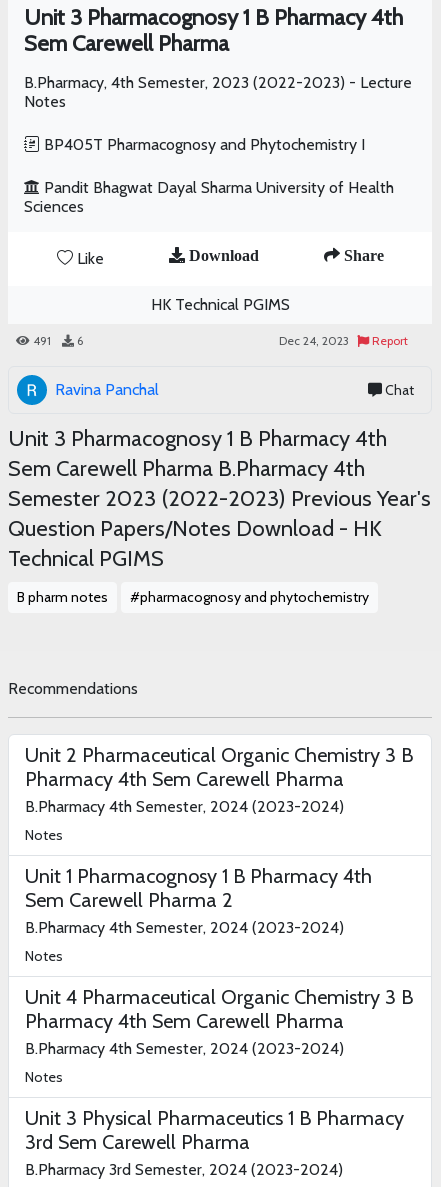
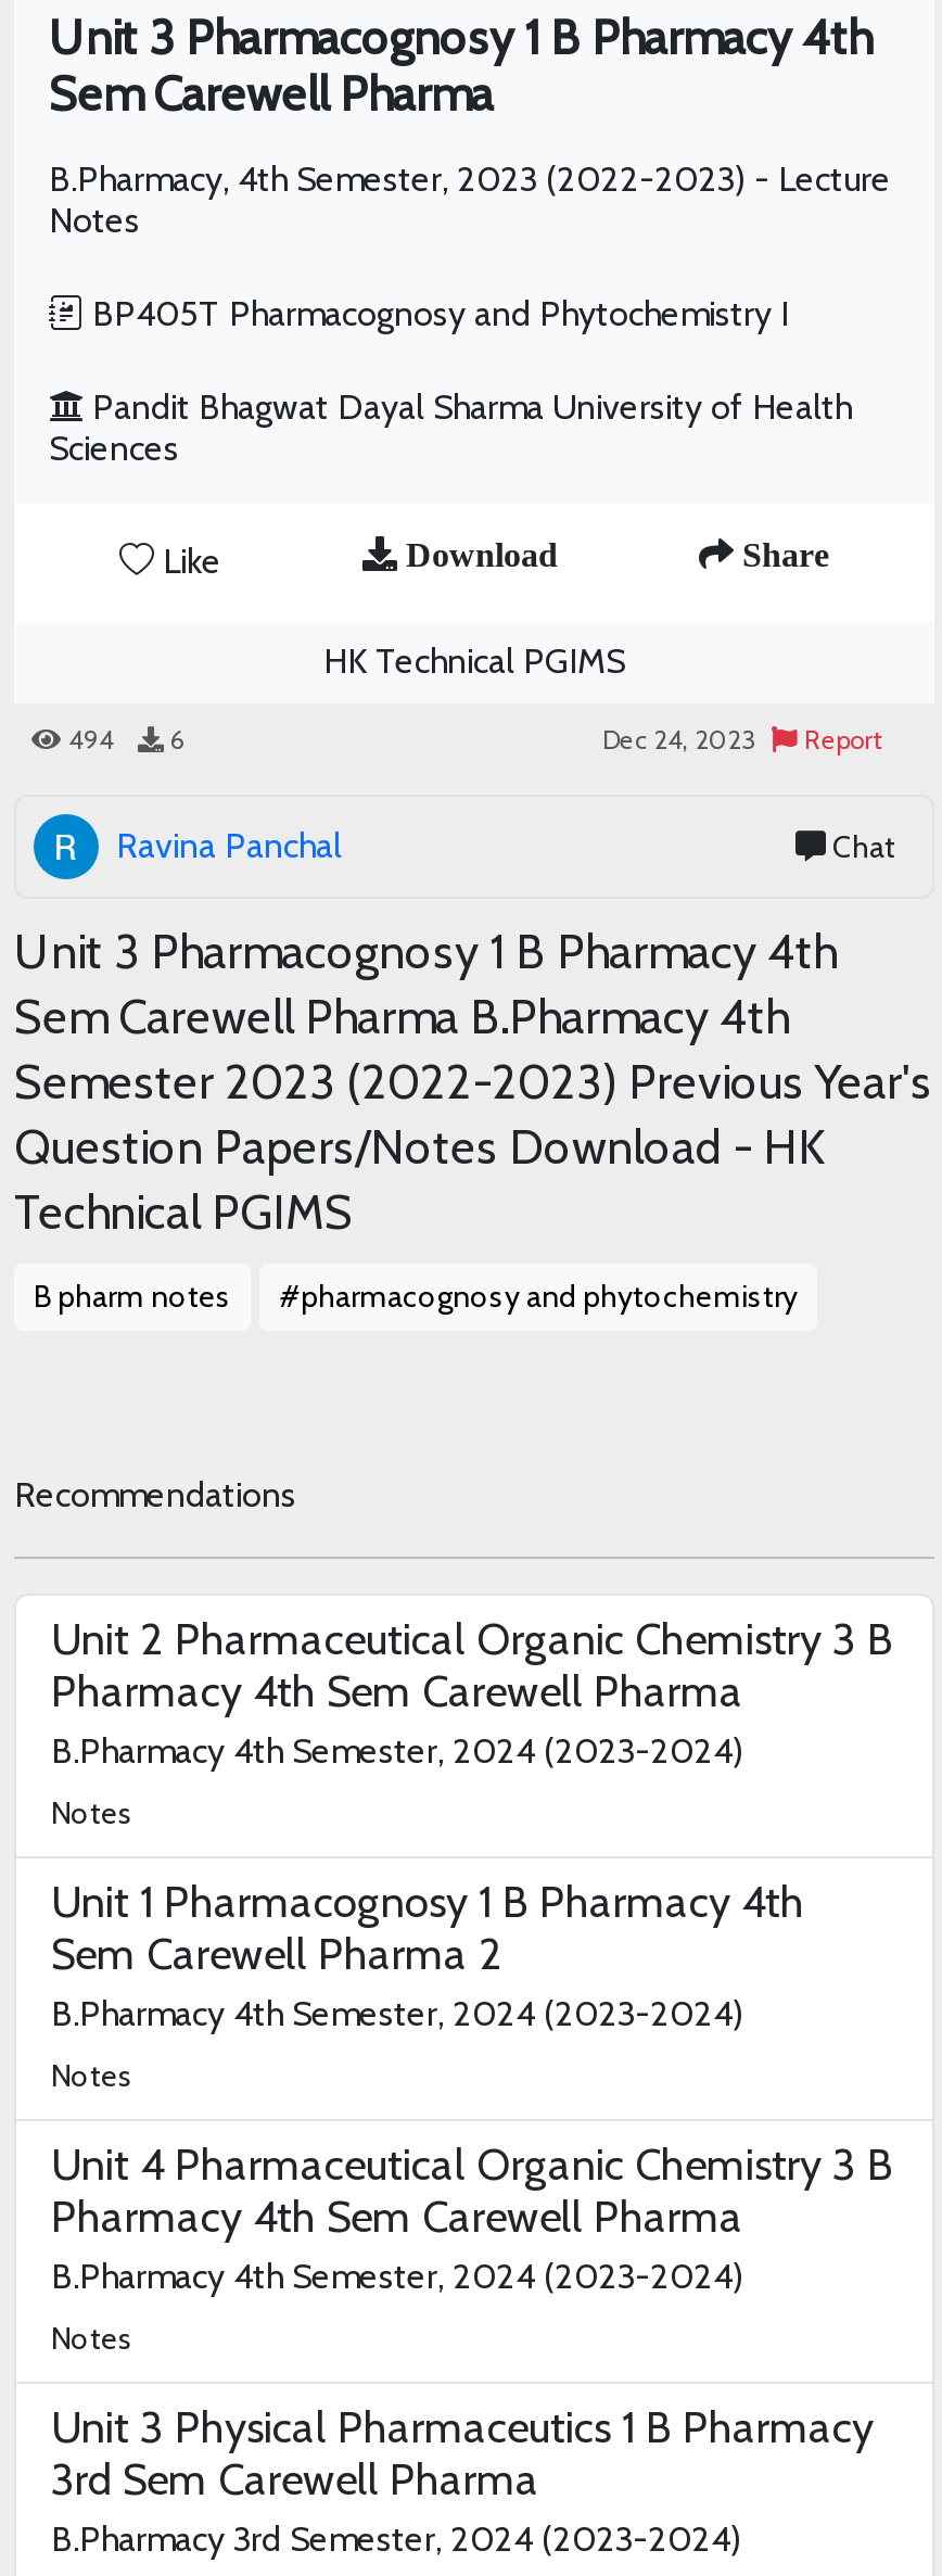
- 491 6
+ 494 6
